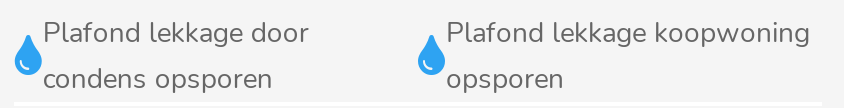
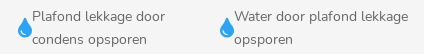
- Plafond lekkage koopwoning
+ Water door plafond lekkage
